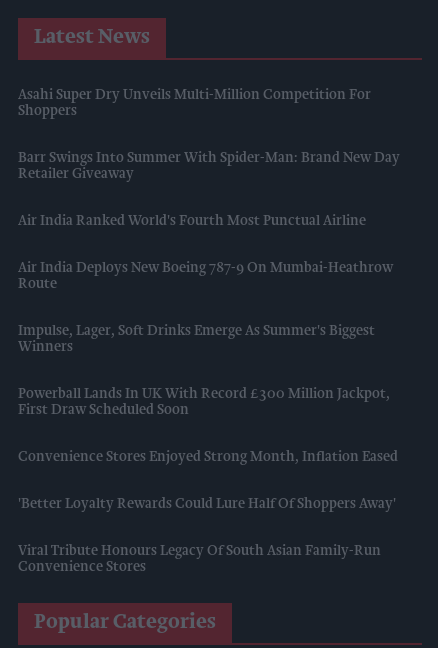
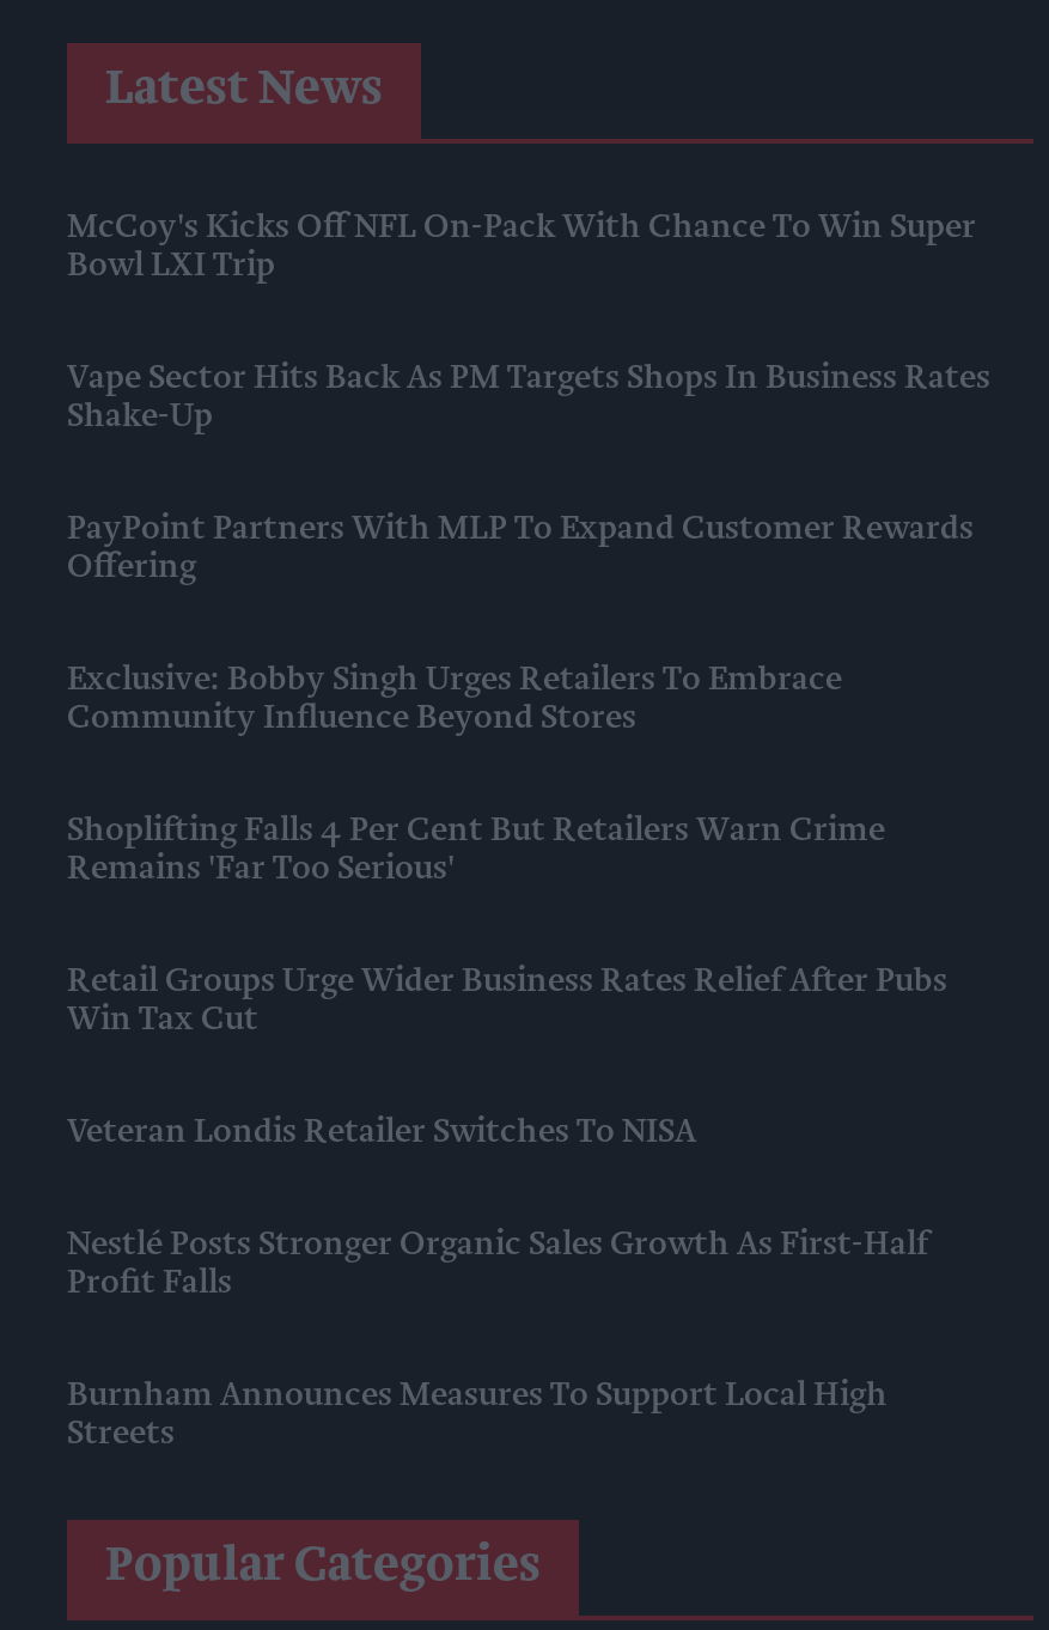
- Asahi Super Dry Unveils Multi-Million Competition For
- Shoppers
+ McCoy's Kicks Off NFL On-Pack With Chance To Win Super
+ Bowl LXI Trip

- Barr Swings Into Summer With Spider-Man: Brand New Day
- Retailer Giveaway
+ Vape Sector Hits Back As PM Targets Shops In Business Rates
+ Shake-Up

- Air India Ranked World's Fourth Most Punctual Airline
+ PayPoint Partners With MLP To Expand Customer Rewards
+ Offering

- Air India Deploys New Boeing 787-9 On Mumbai-Heathrow
- Route
+ Exclusive: Bobby Singh Urges Retailers To Embrace
+ Community Influence Beyond Stores

- Impulse, Lager, Soft Drinks Emerge As Summer's Biggest
- Winners
+ Shoplifting Falls 4 Per Cent But Retailers Warn Crime
+ Remains 'far Too Serious'

- Powerball Lands In UK With Record £300 Million Jackpot,
- First Draw Scheduled Soon
+ Retail Groups Urge Wider Business Rates Relief After Pubs
+ Win Tax Cut

- Convenience Stores Enjoyed Strong Month, Inflation Eased
+ Veteran Londis Retailer Switches To NISA

- 'Better Loyalty Rewards Could Lure Half Of Shoppers Away'
+ Nestlé Posts Stronger Organic Sales Growth As First-Half
+ Profit Falls

- Viral Tribute Honours Legacy Of South Asian Family-Run
- Convenience Stores
+ Burnham Announces Measures To Support Local High
+ Streets
